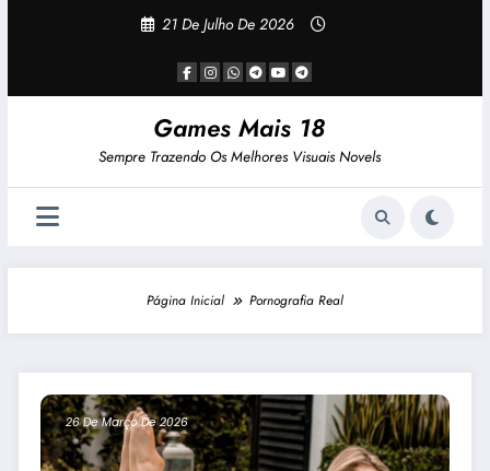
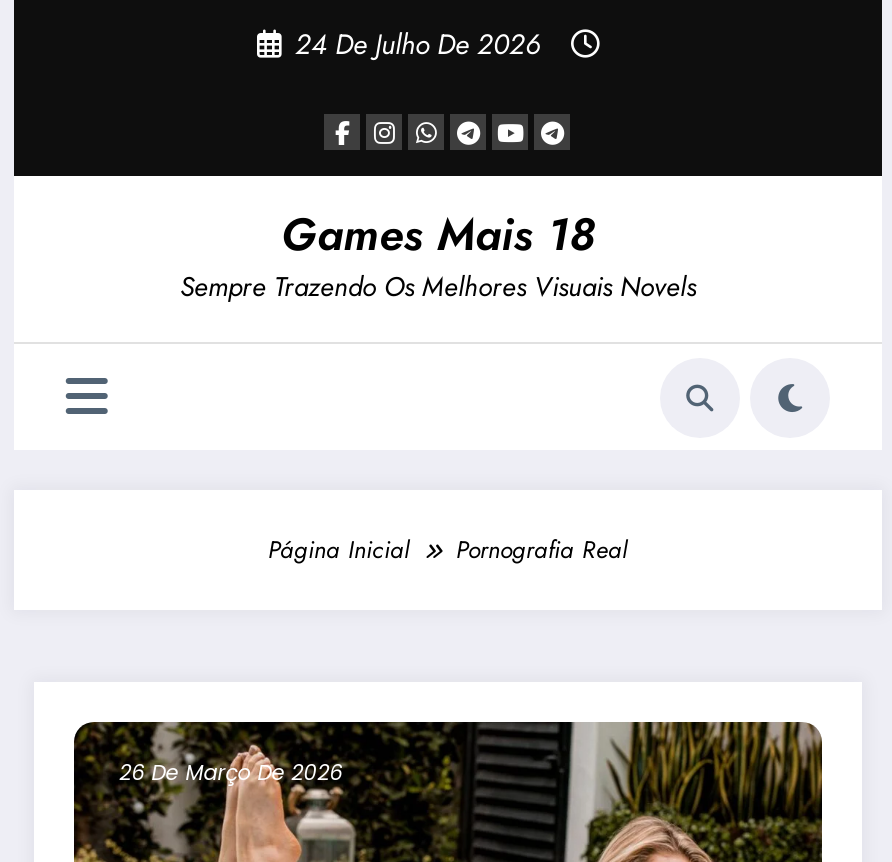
- 21 De Julho De 2026
+ 24 De Julho De 2026
